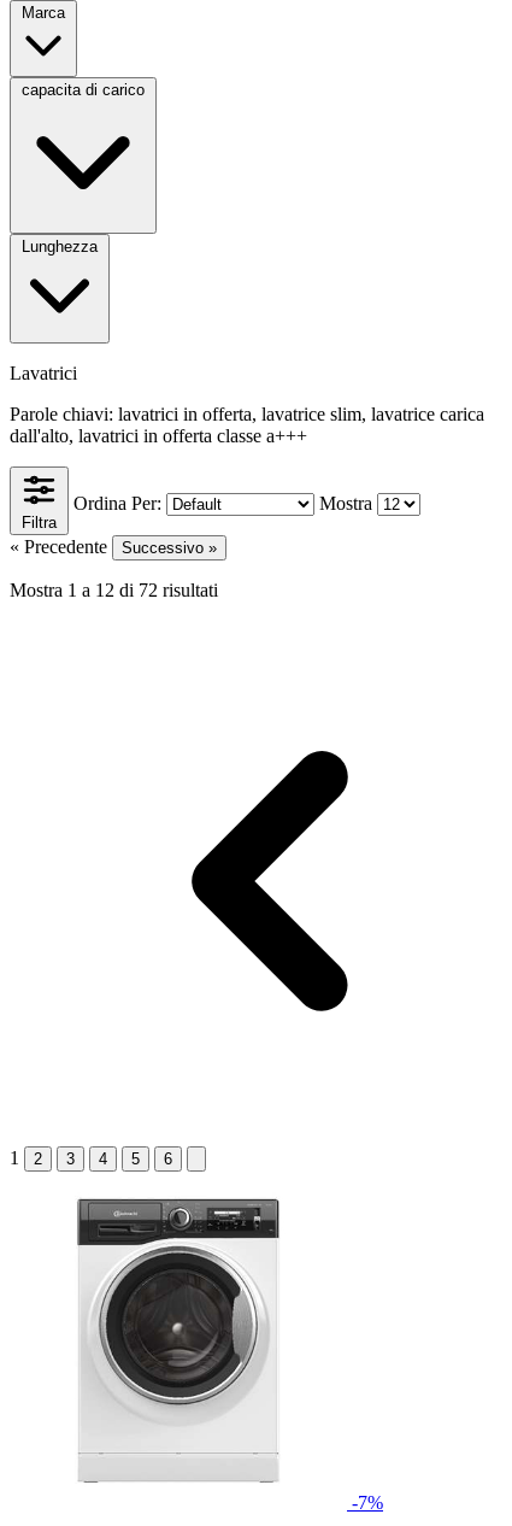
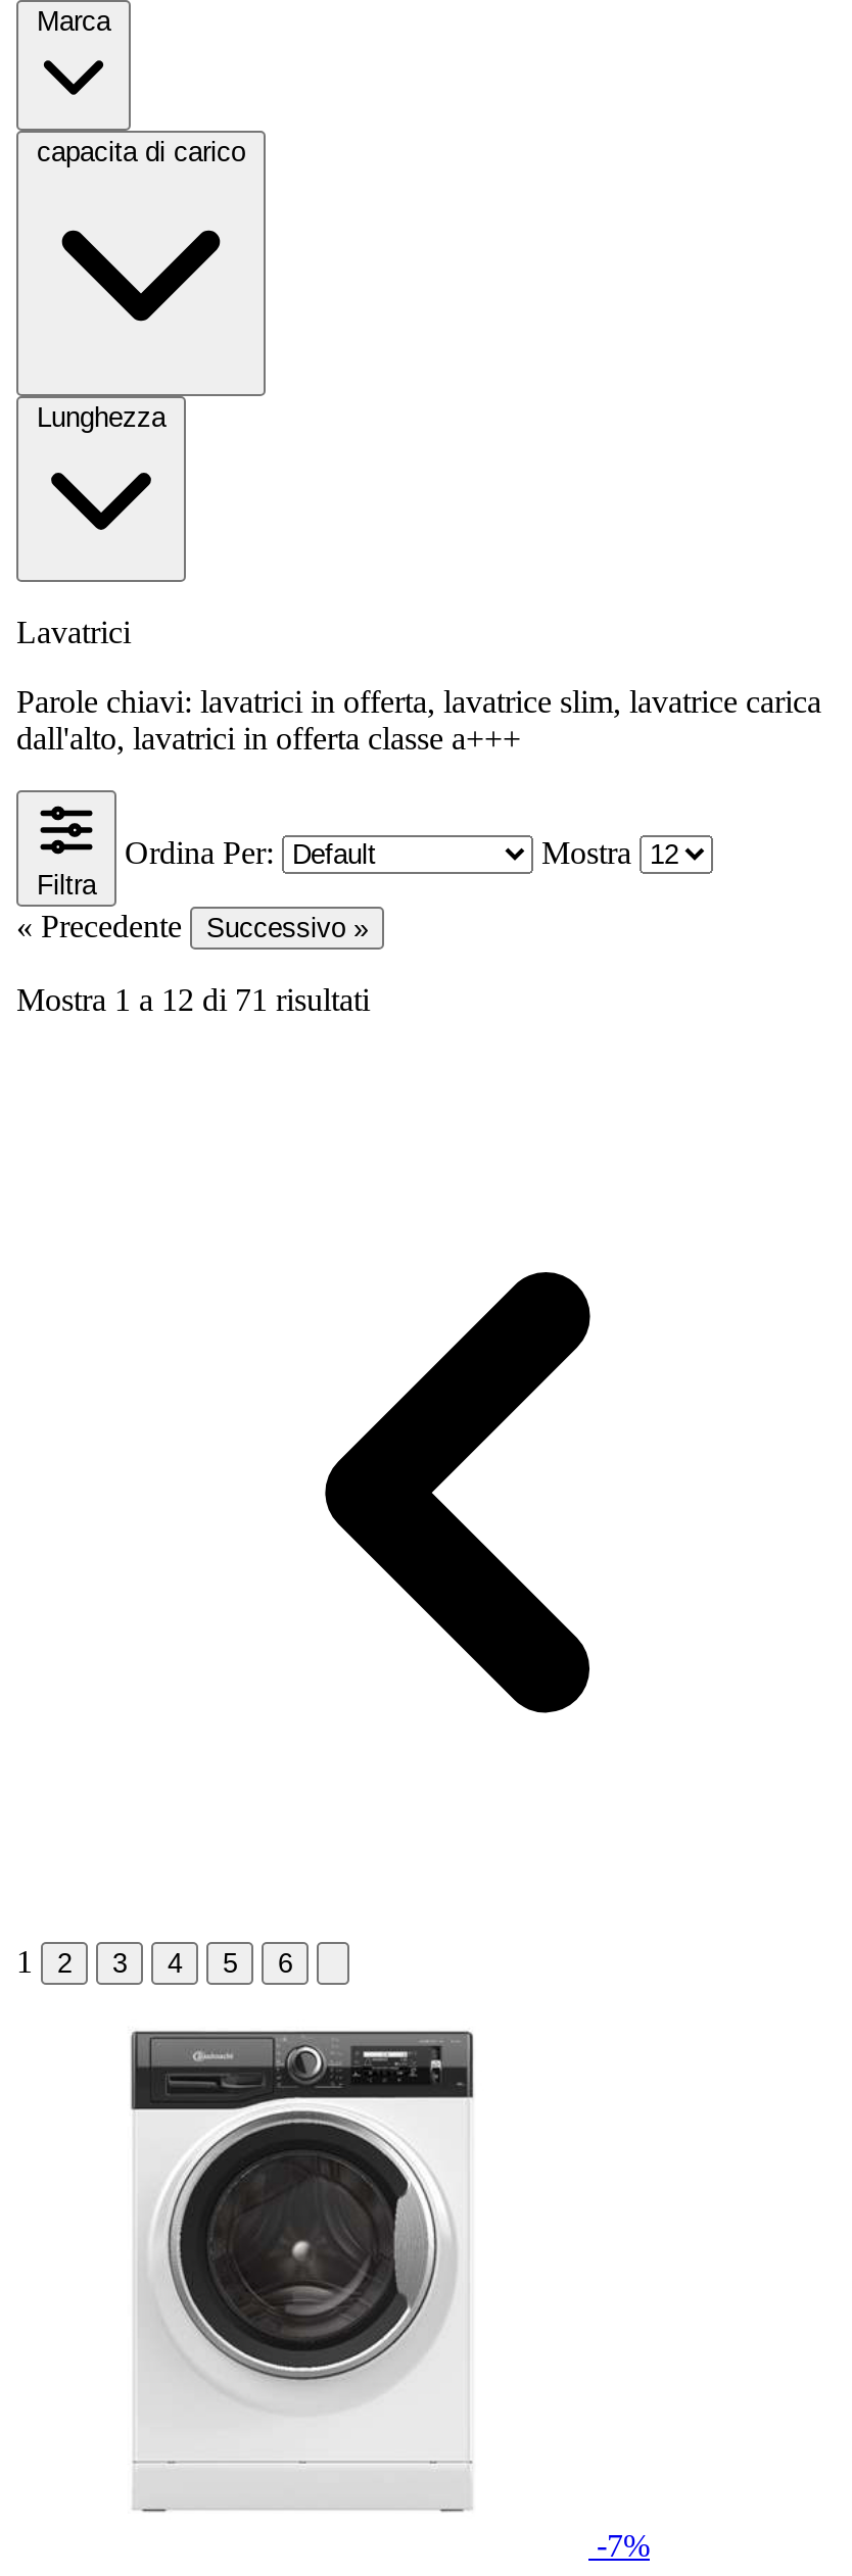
- Mostra 1 a 12 di 72 risultati
+ Mostra 1 a 12 di 71 risultati
